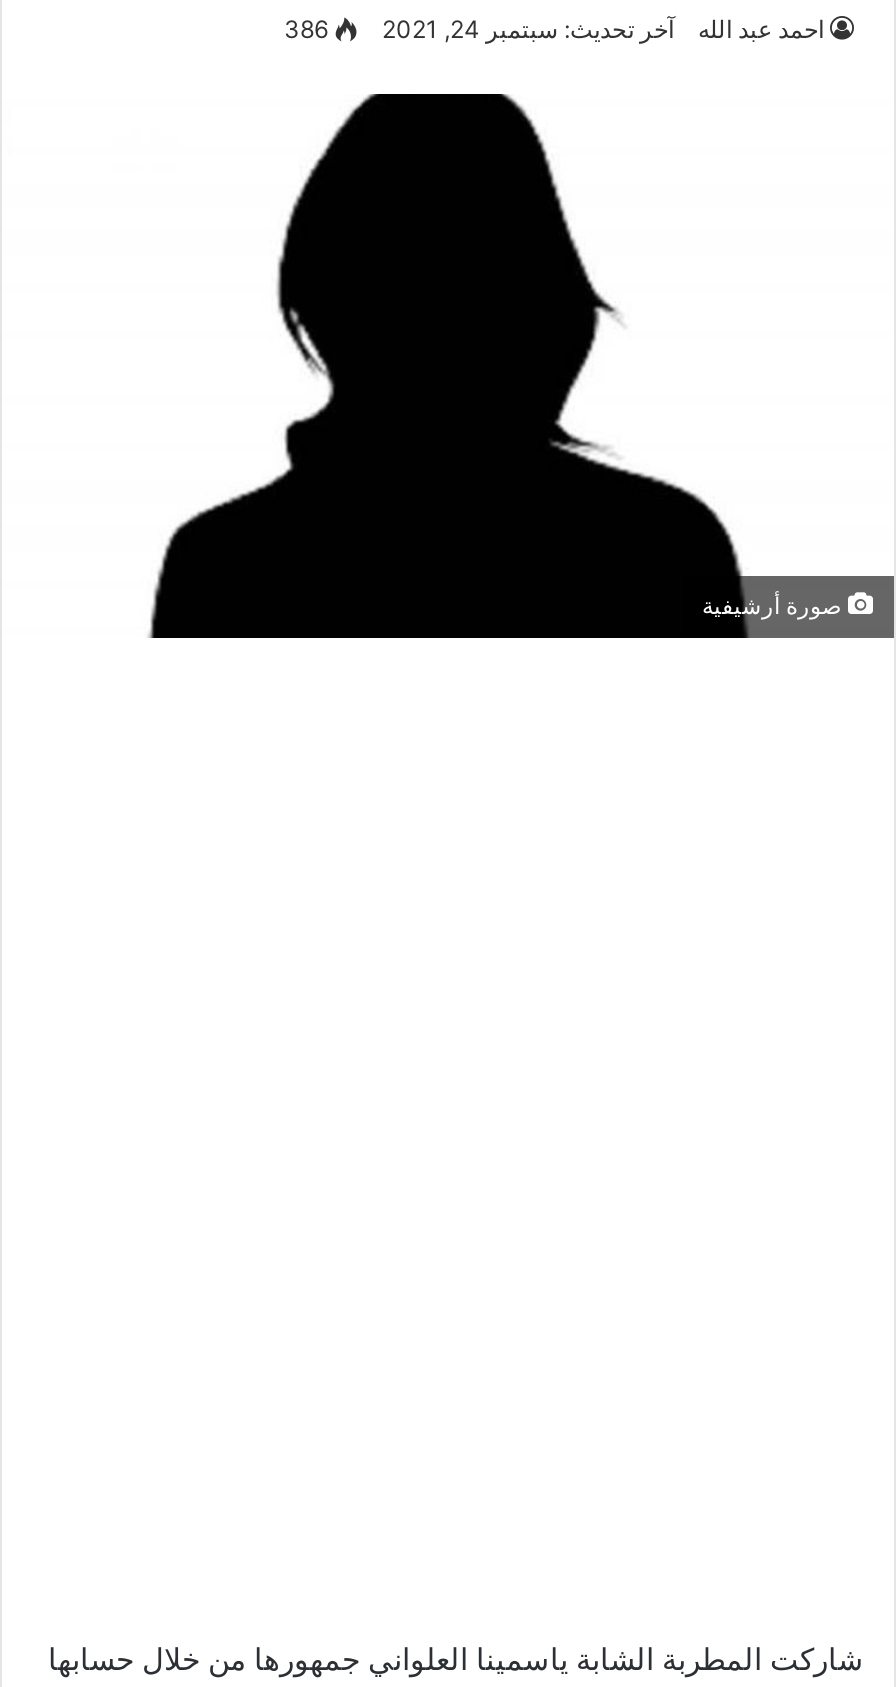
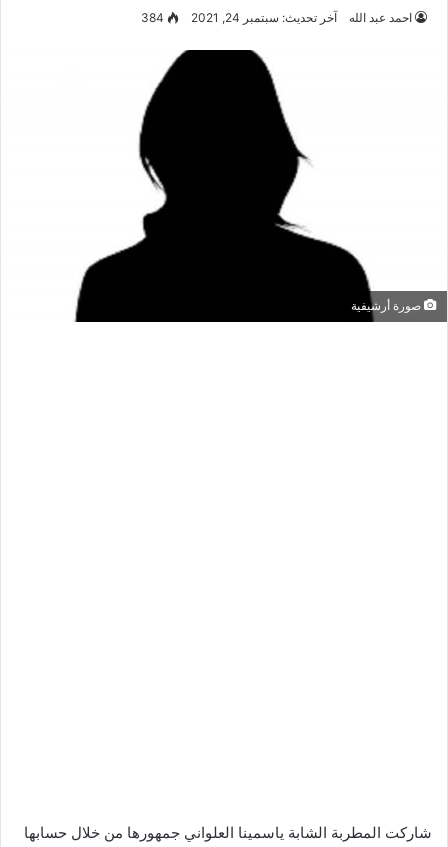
- 386
+ 384
